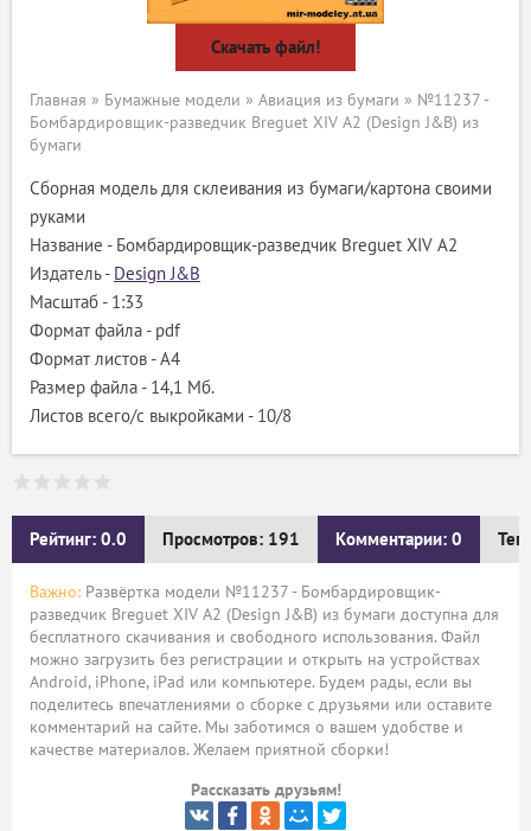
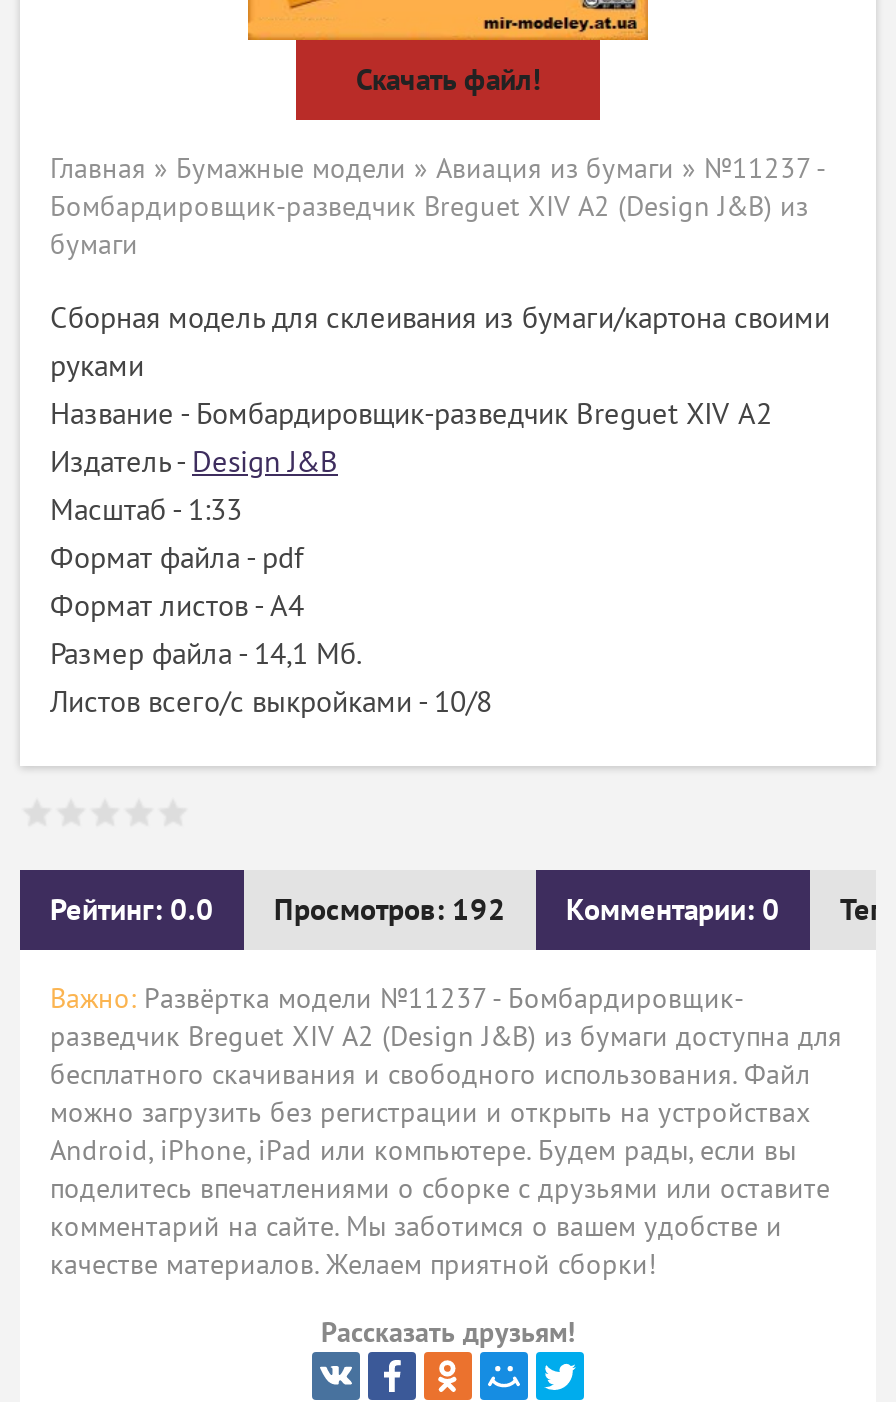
- Просмотров: 191
+ Просмотров: 192
